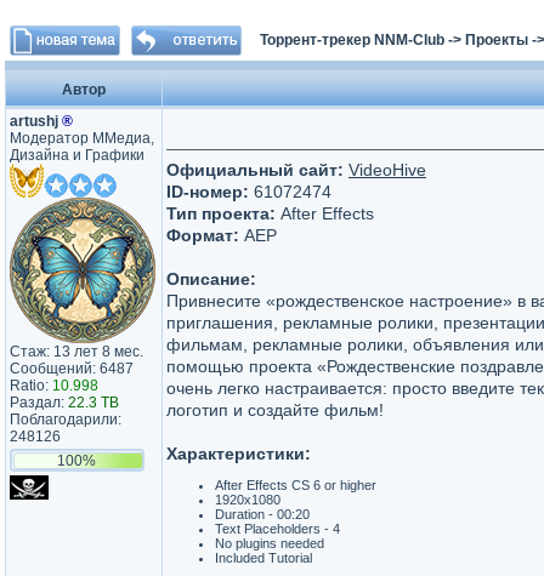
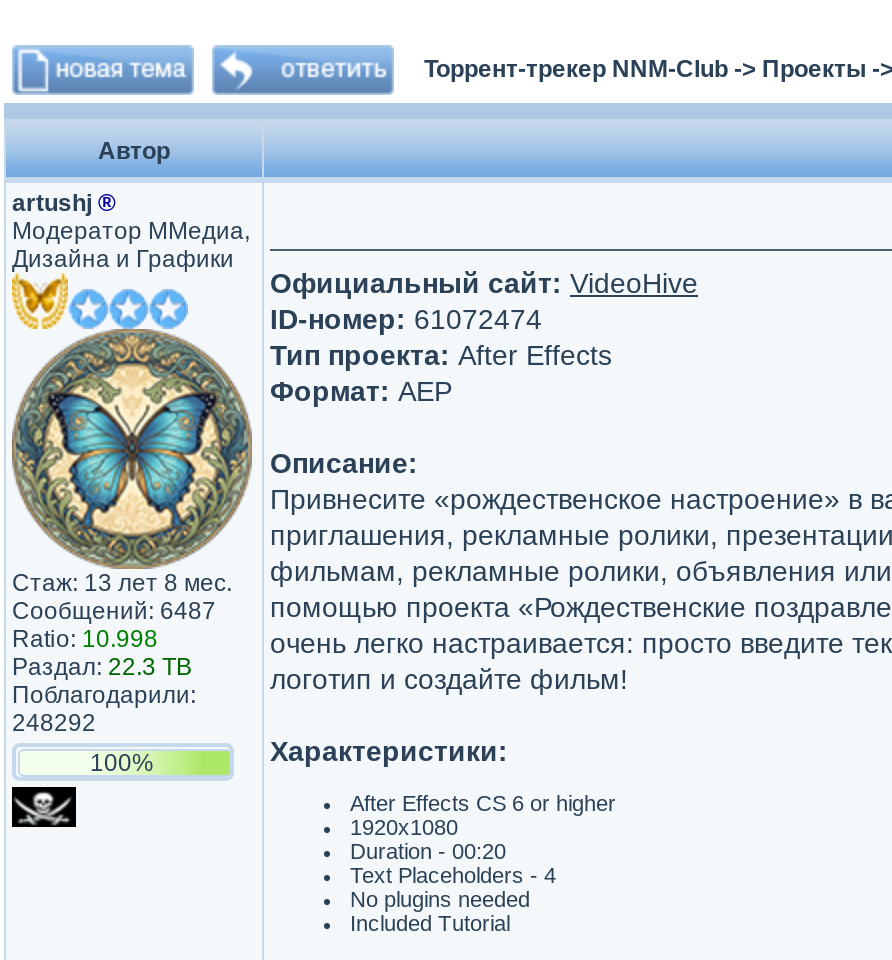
- 248126
+ 248292
